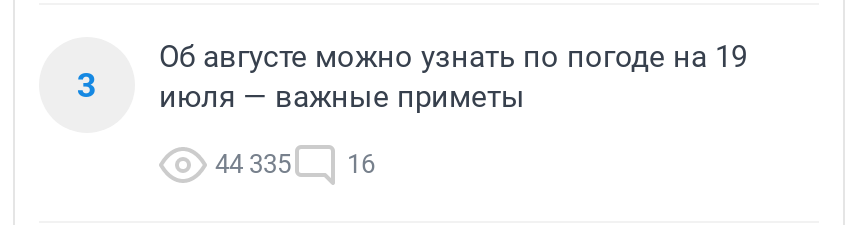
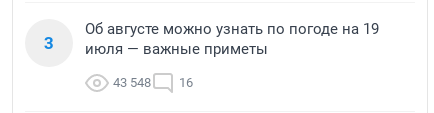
- 44 335 16
+ 43 548 16
